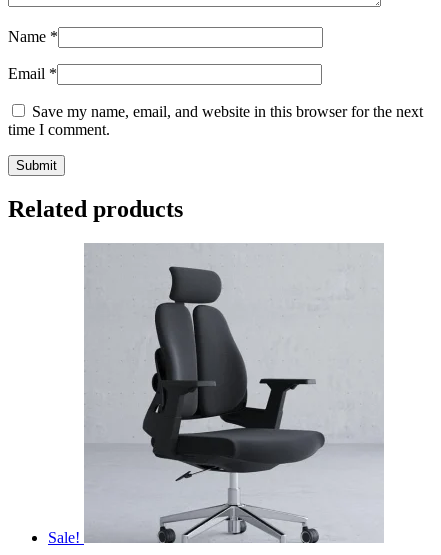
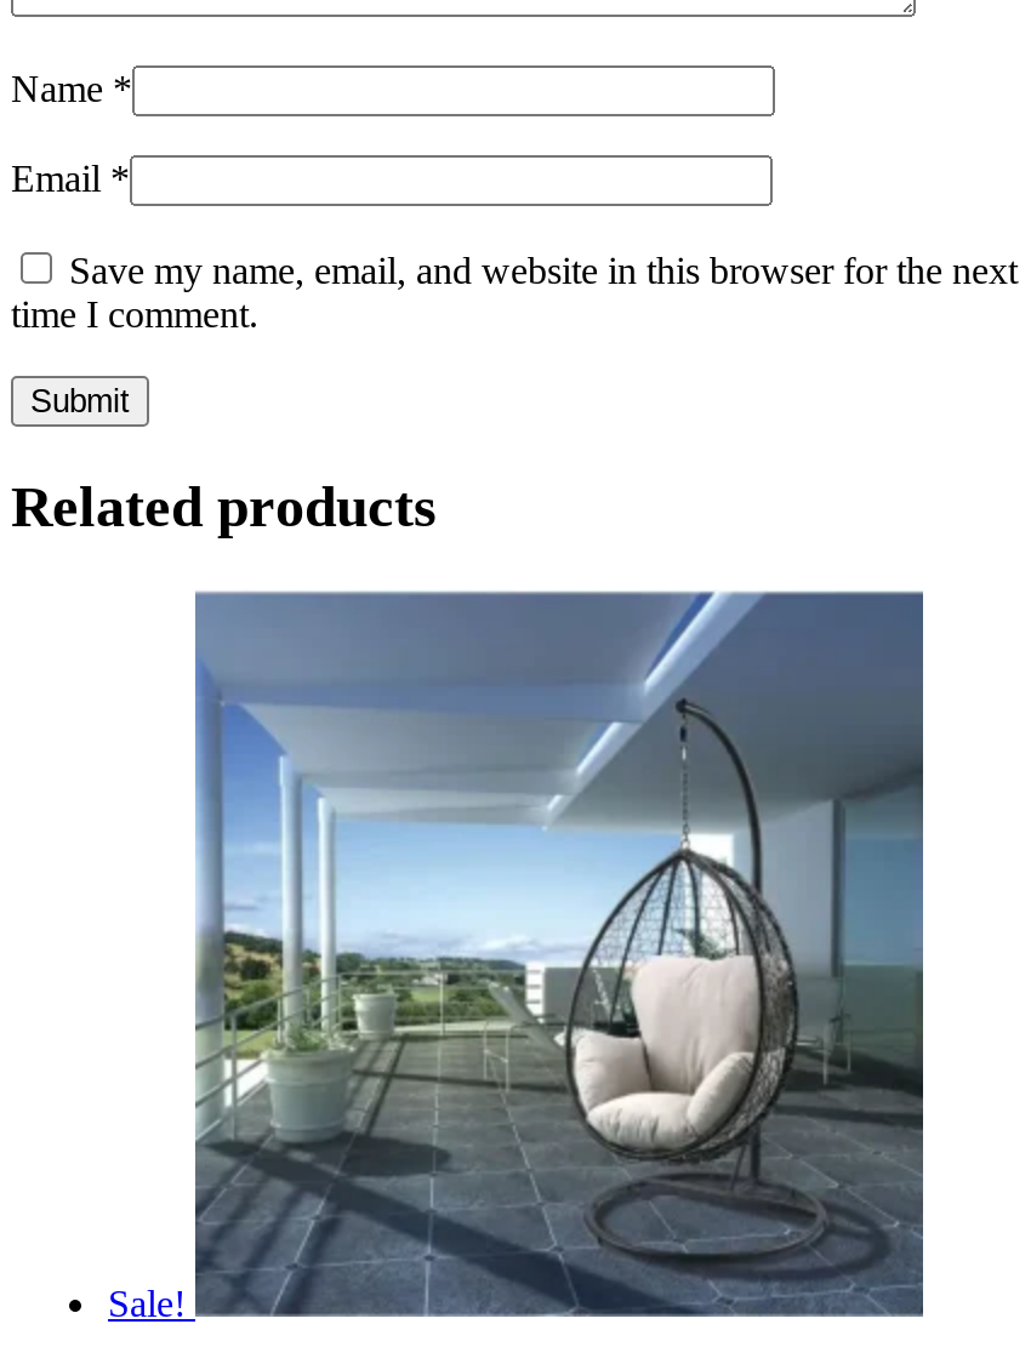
- [image]
+ [image]
